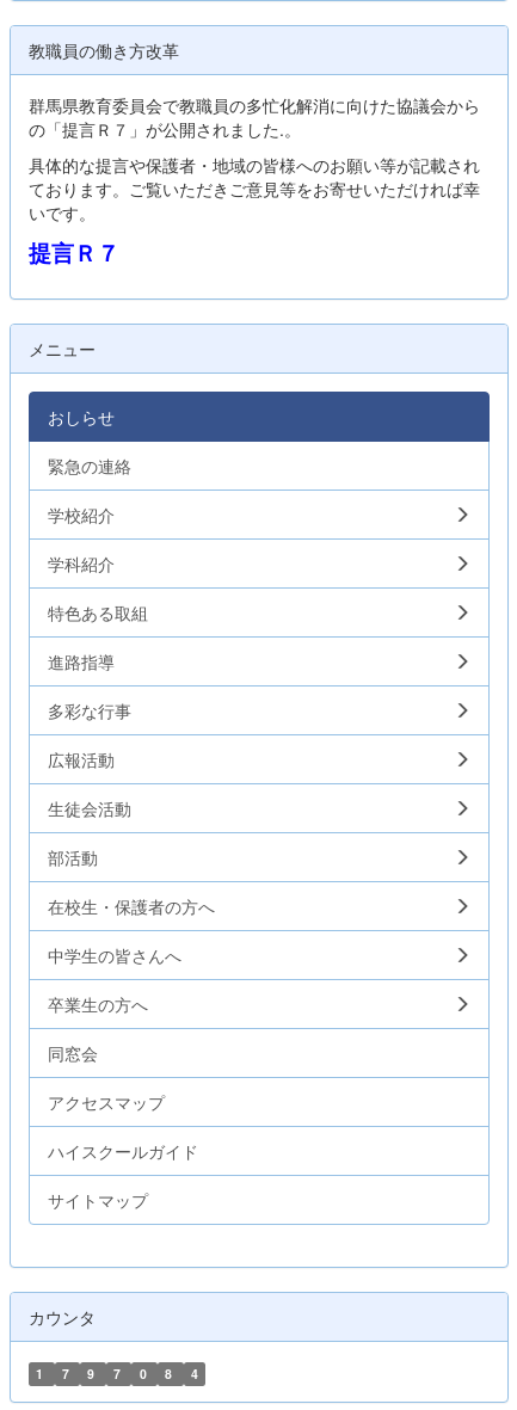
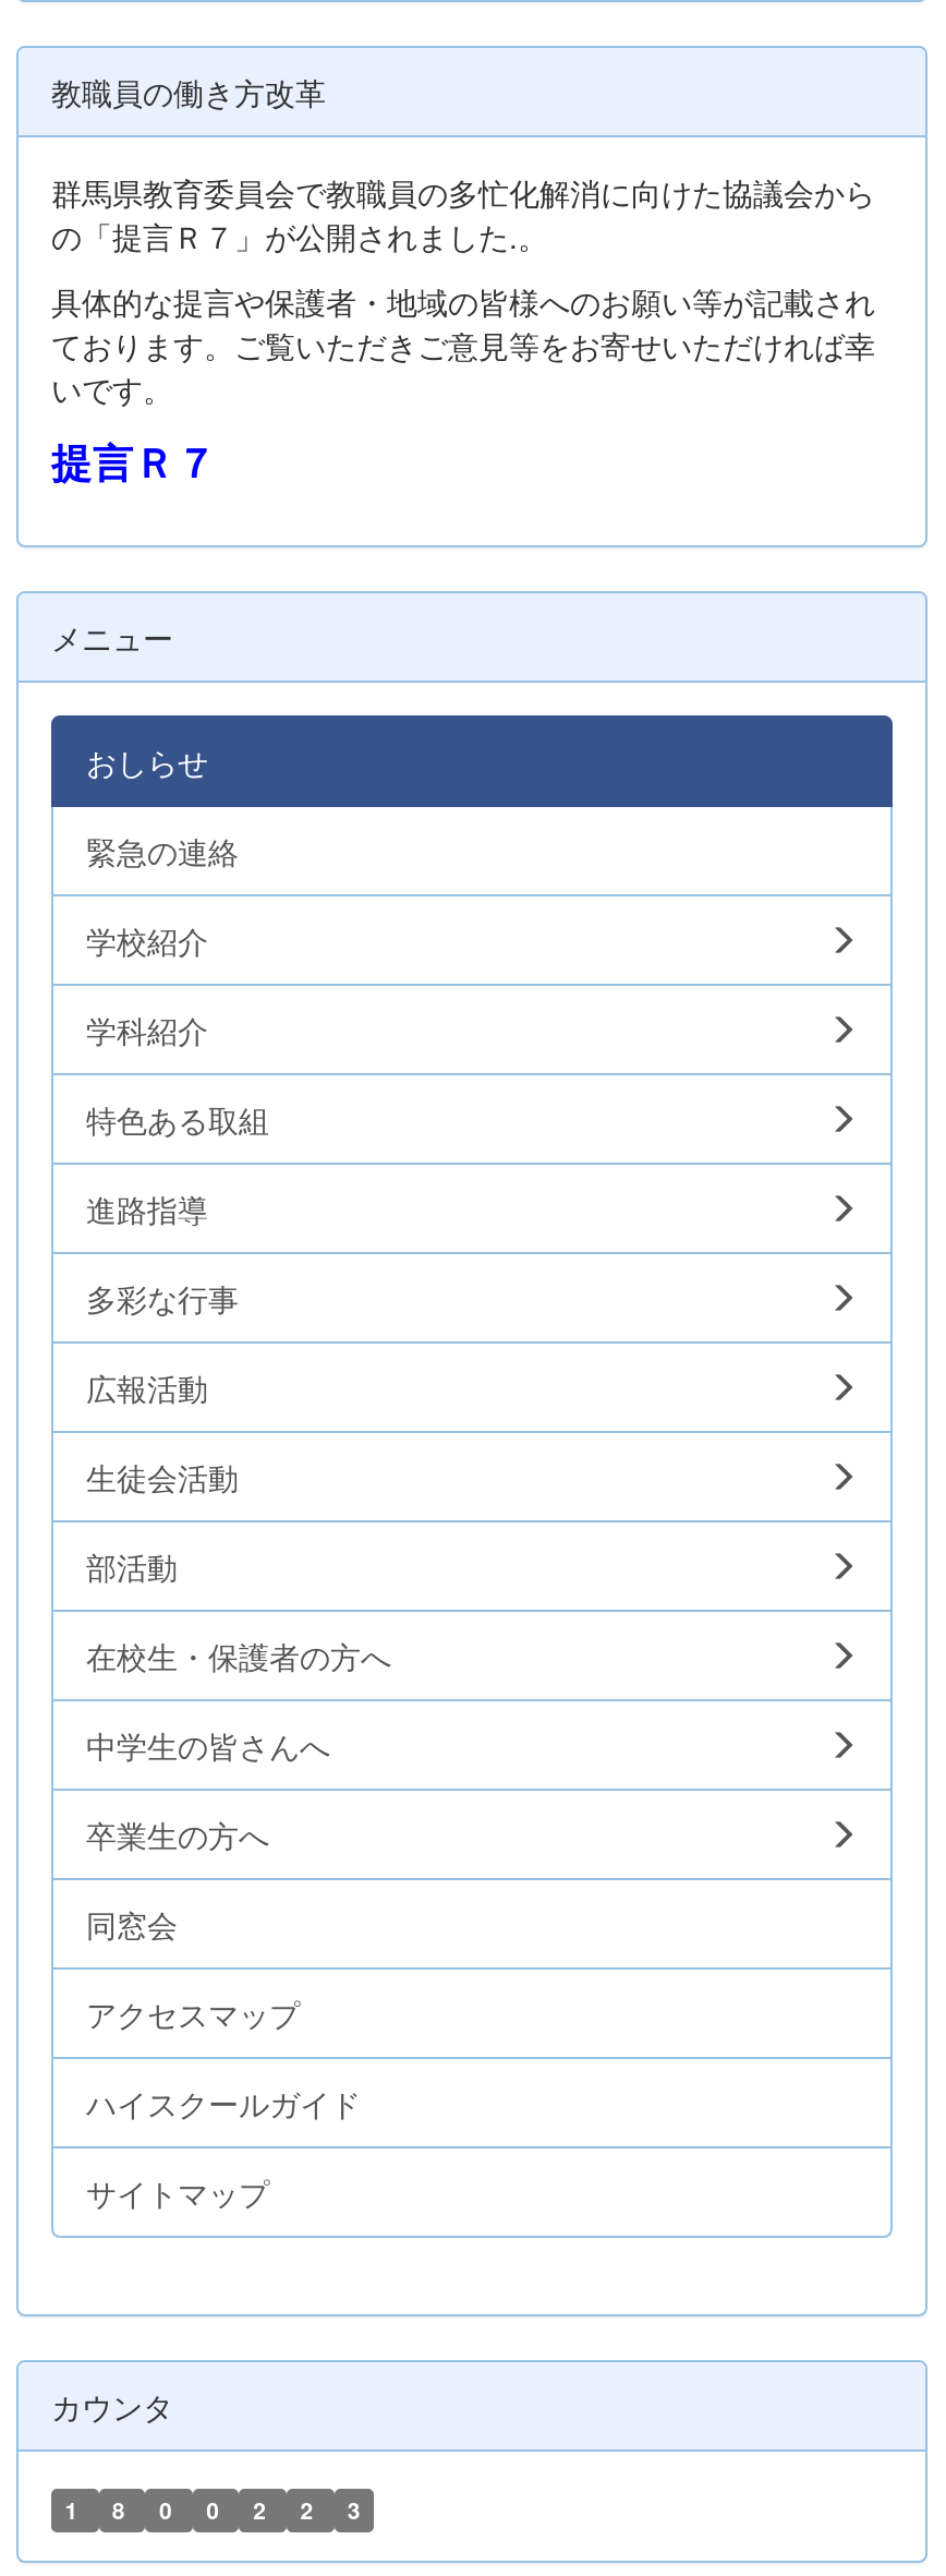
- 7
- 9
- 7
+ 8

- 8
- 4
+ 0
+ 2
+ 2
+ 3
